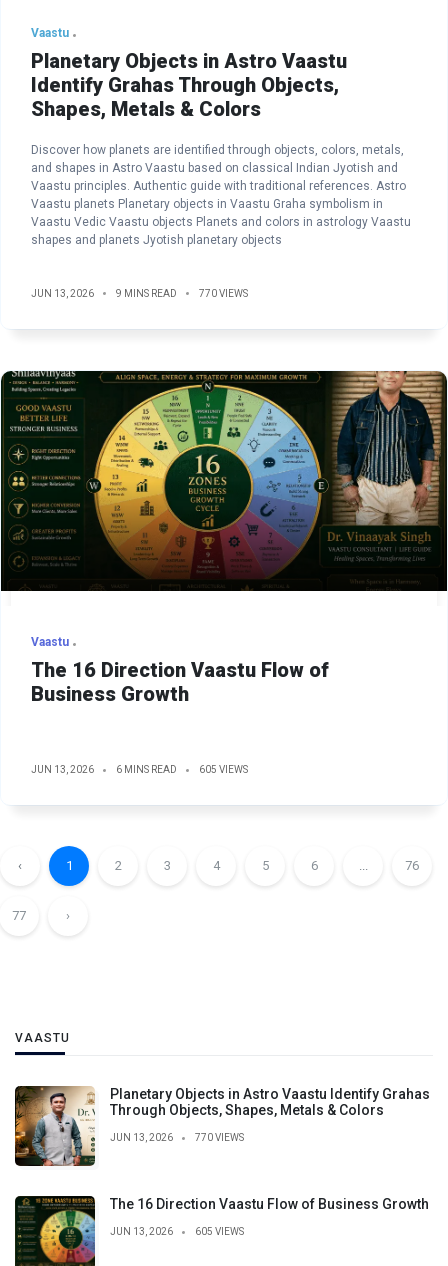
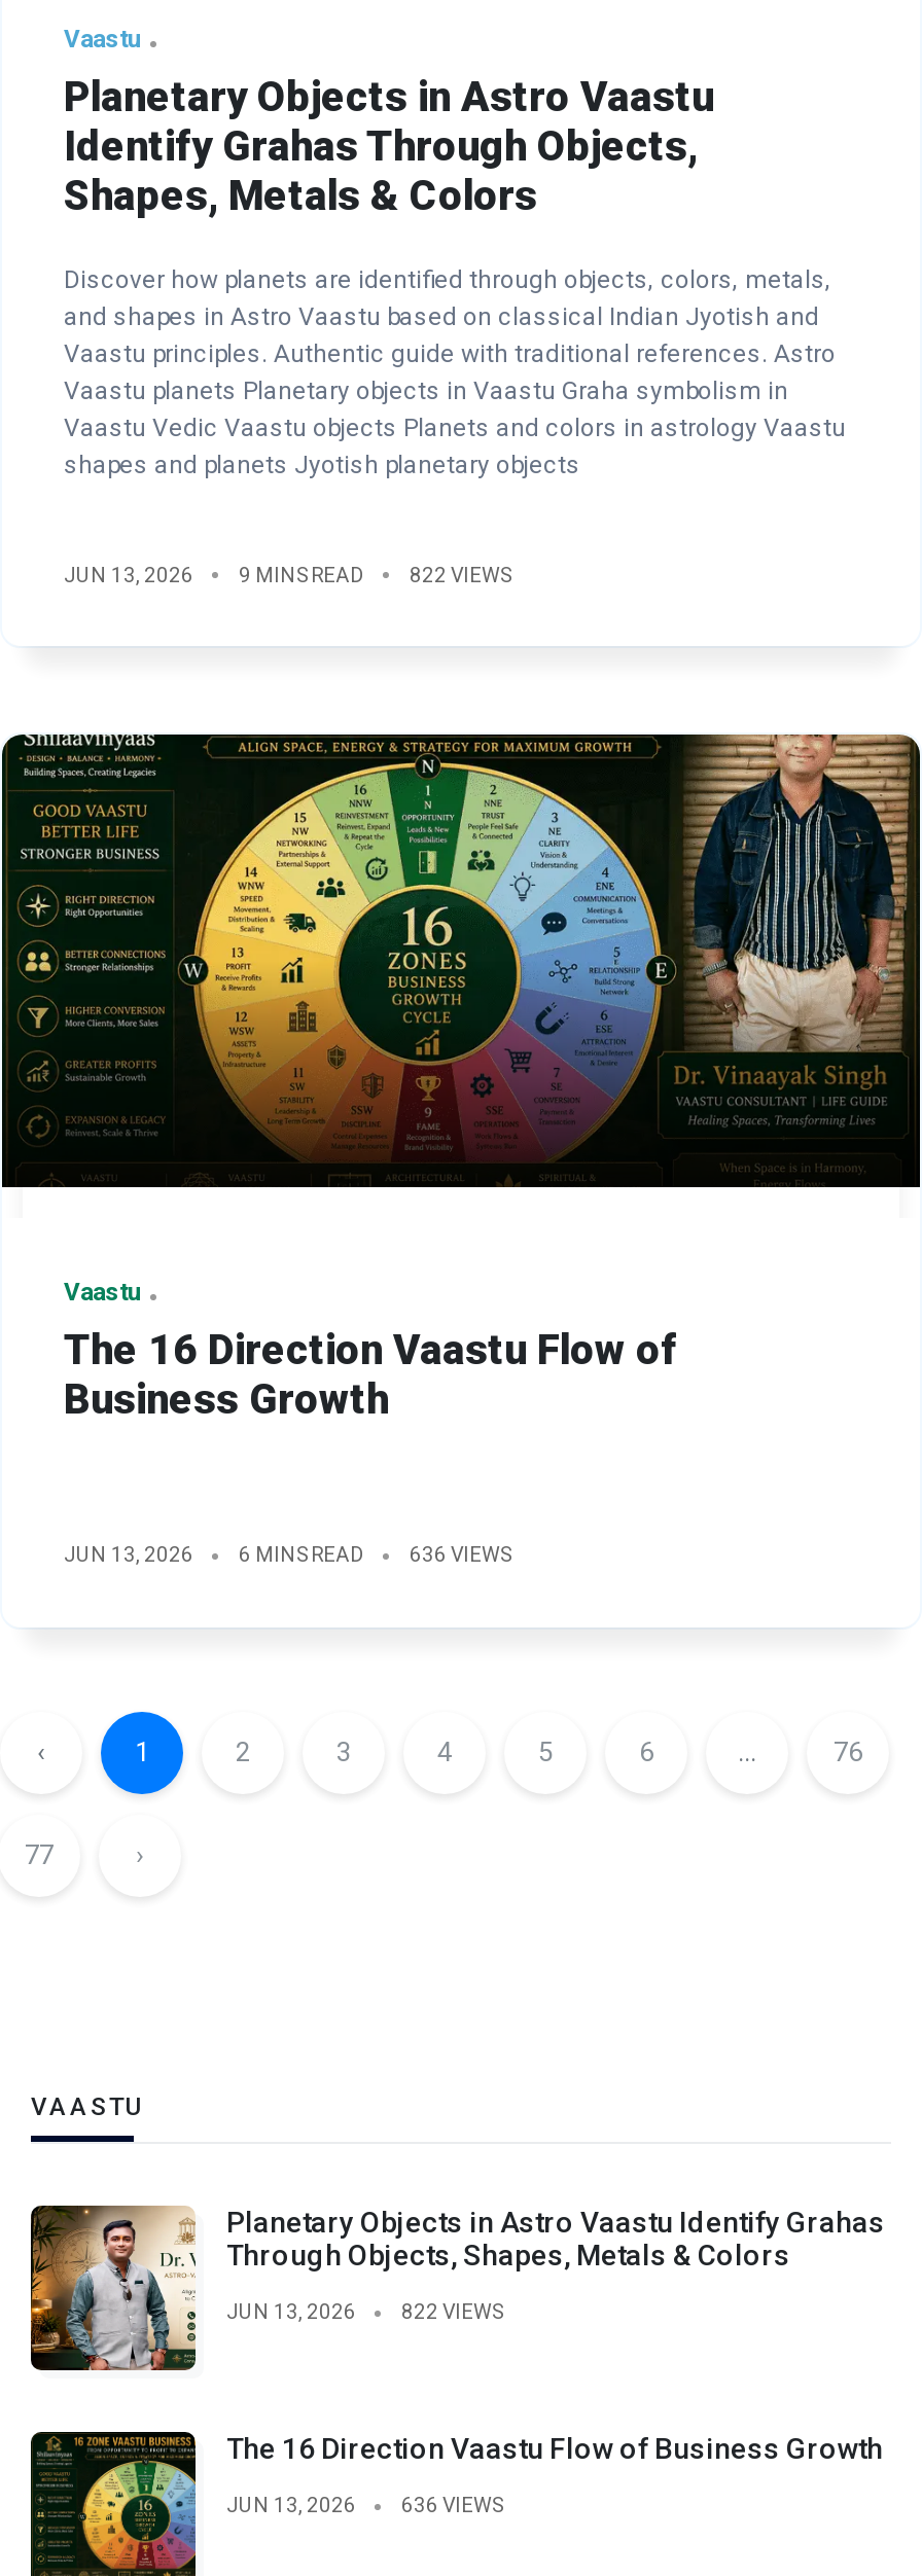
- JUN 13, 2026 9 MINS READ 770 VIEWS
+ JUN 13, 2026 9 MINS READ 822 VIEWS

- JUN 13, 2026 6 MINS READ 605 VIEWS
+ JUN 13, 2026 6 MINS READ 636 VIEWS

- JUN 13, 2026 770 VIEWS
+ JUN 13, 2026 822 VIEWS

- JUN 13, 2026 605 VIEWS
+ JUN 13, 2026 636 VIEWS
